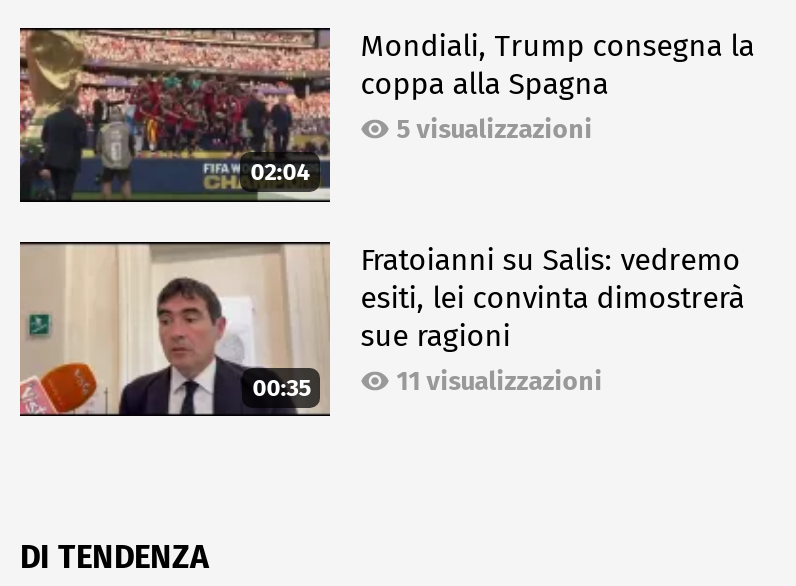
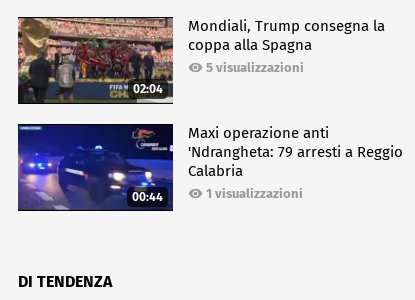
- [image]
- 00:35
+ [image]
+ 00:44

- Fratoianni su Salis: vedremo
- esiti, lei convinta dimostrerà
- sue ragioni
- 11 visualizzazioni
+ Maxi operazione anti
+ 'Ndrangheta: 79 arresti a Reggio
+ Calabria
+ 1 visualizzazioni
